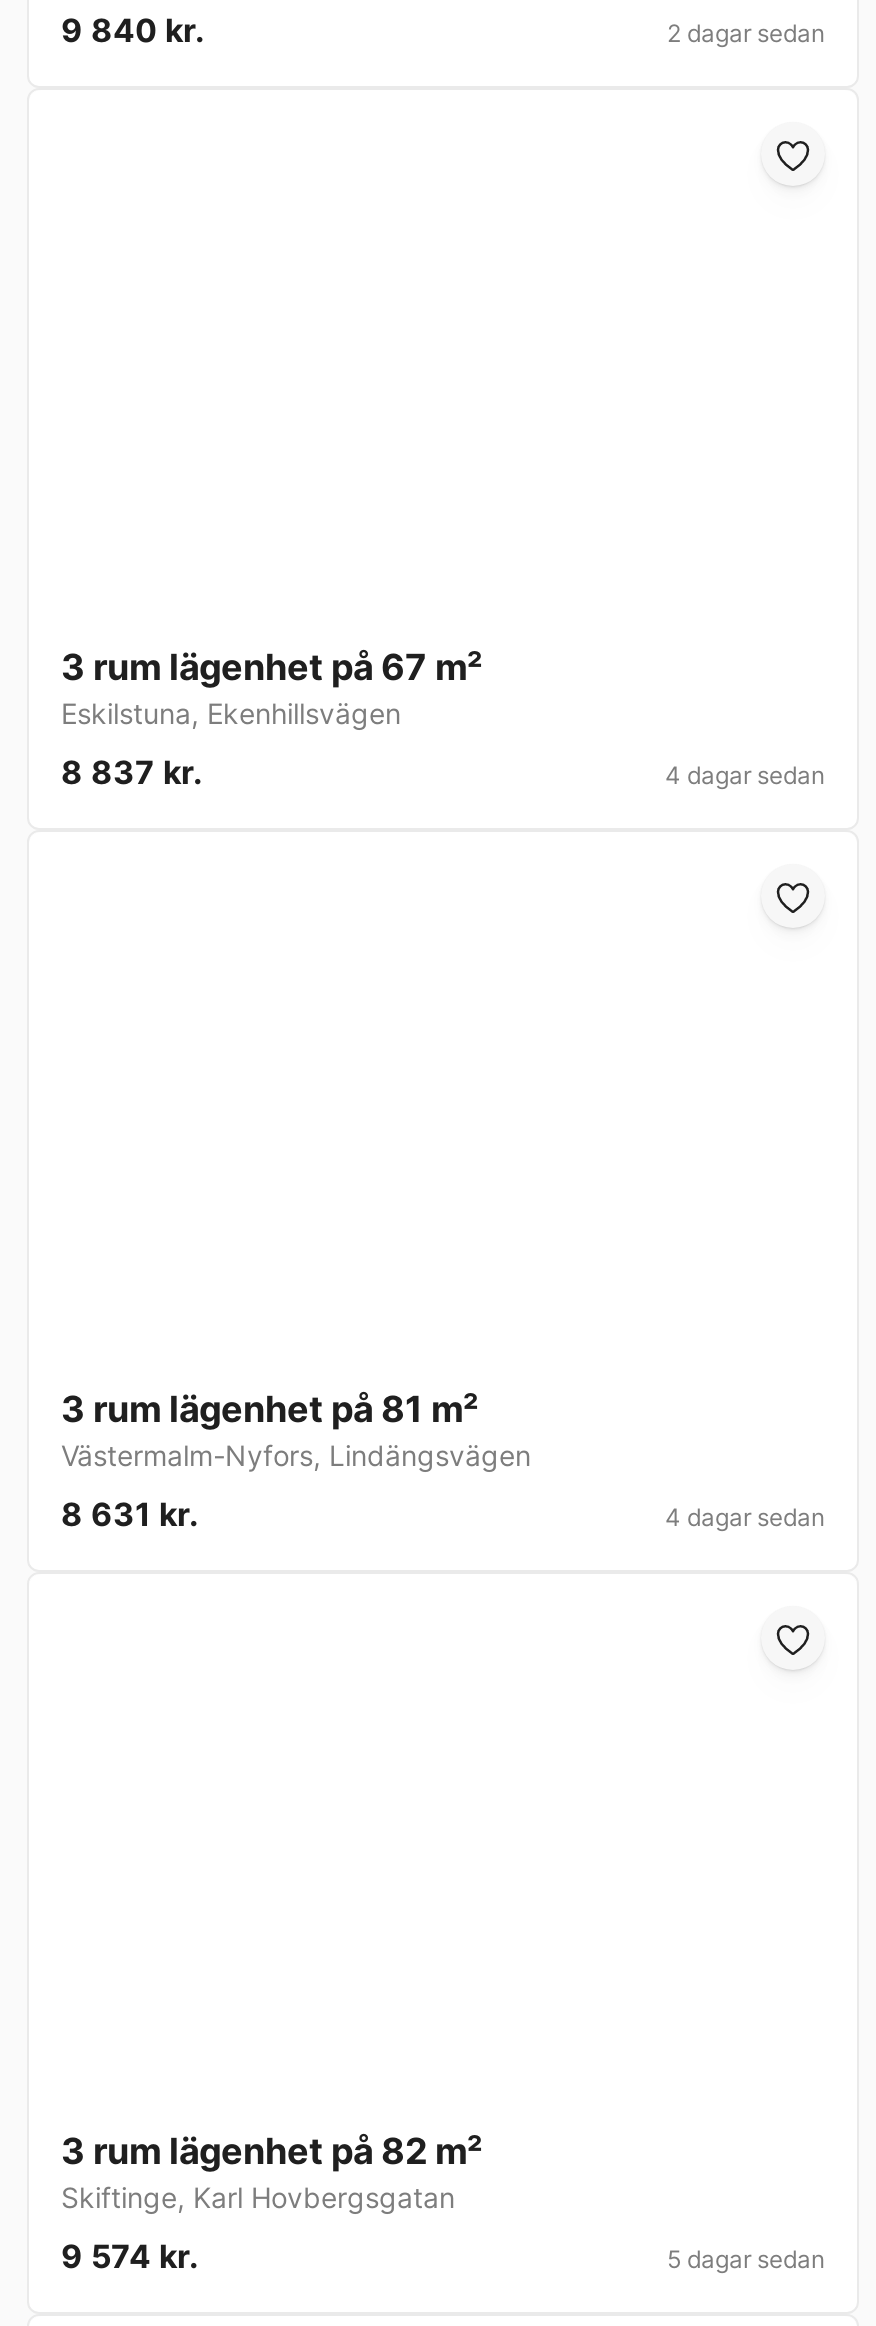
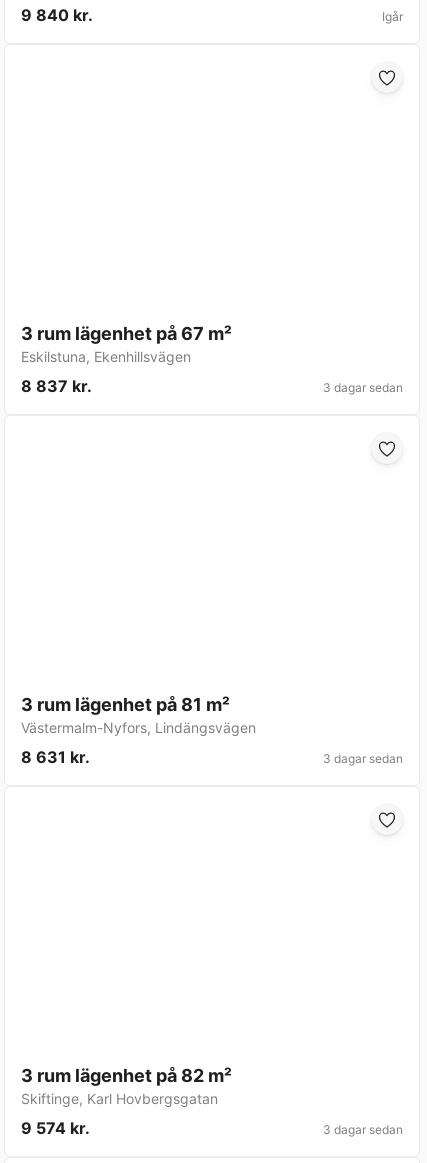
- 2 dagar sedan
+ Igår

- 4 dagar sedan
+ 3 dagar sedan

- 4 dagar sedan
+ 3 dagar sedan

- 5 dagar sedan
+ 3 dagar sedan
